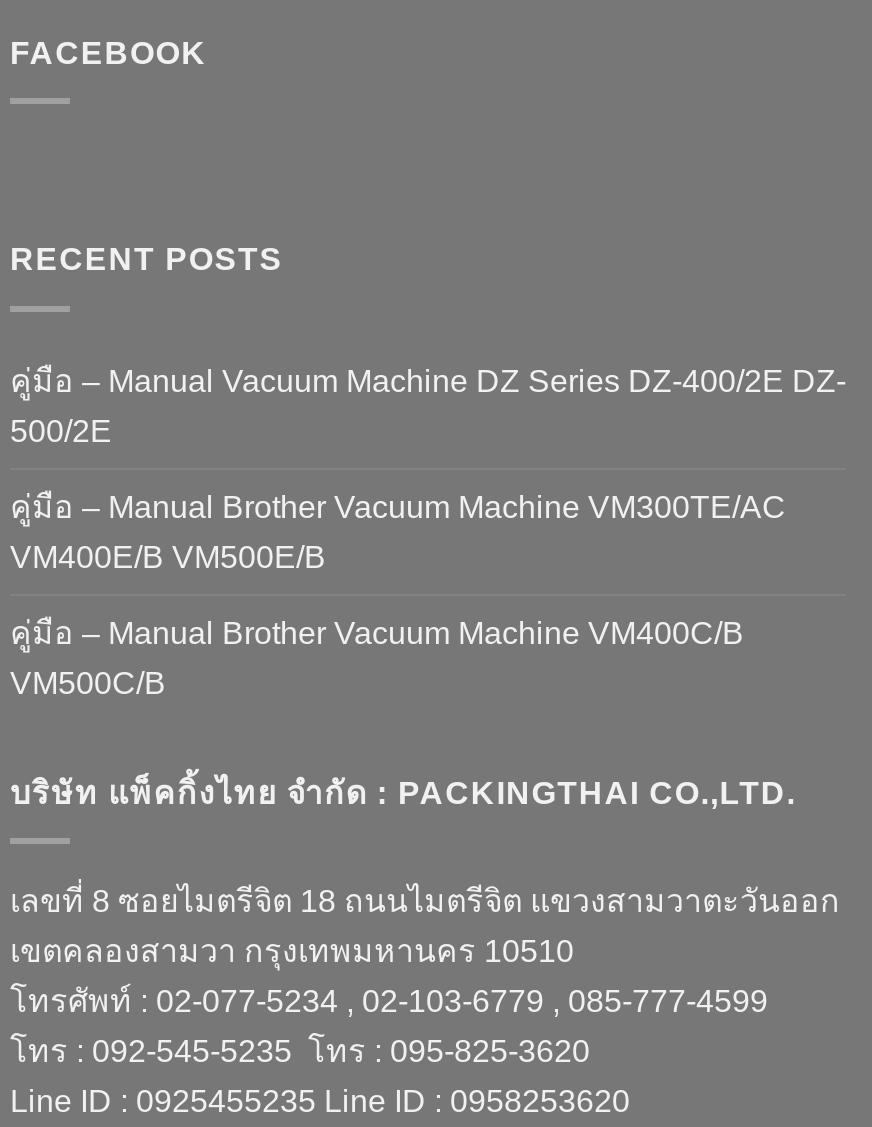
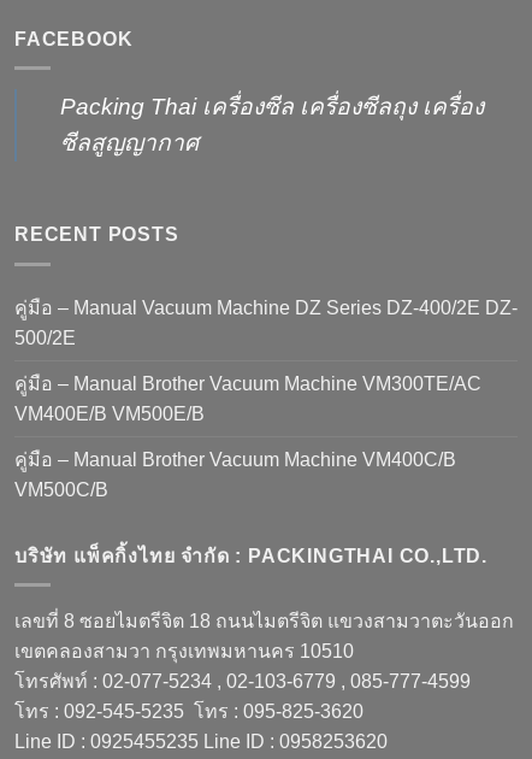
+ Packing Thai เครื่องซีล เครื่องซีลถุง เครื่อง
+ ซีลสูญญากาศ
